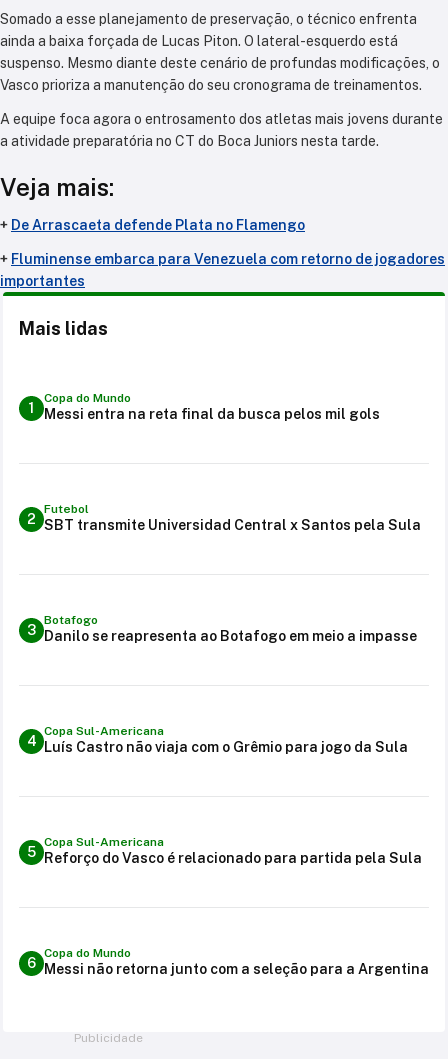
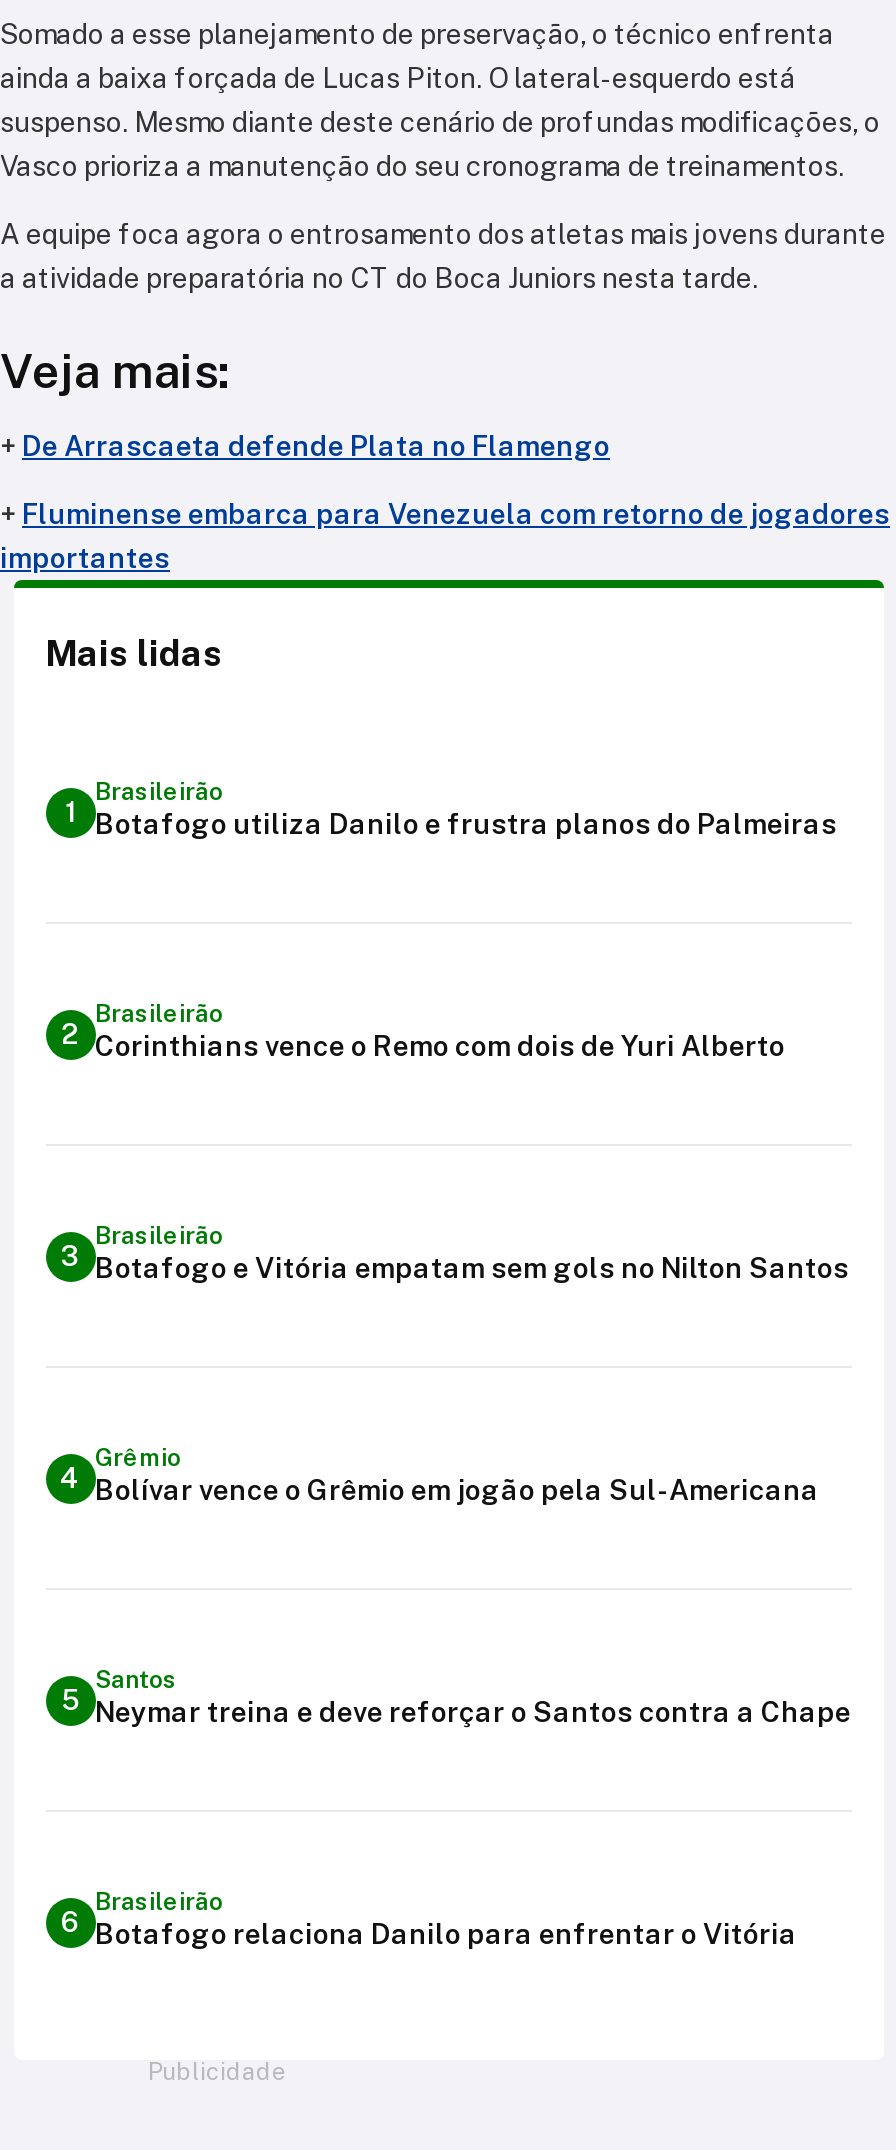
- Copa do Mundo
- Messi entra na reta final da busca pelos mil gols
+ Brasileirão
+ Botafogo utiliza Danilo e frustra planos do Palmeiras

- Futebol
- SBT transmite Universidad Central x Santos pela Sula
+ Brasileirão
+ Corinthians vence o Remo com dois de Yuri Alberto

- Botafogo
- Danilo se reapresenta ao Botafogo em meio a impasse
+ Brasileirão
+ Botafogo e Vitória empatam sem gols no Nilton Santos

- Copa Sul-Americana
- Luís Castro não viaja com o Grêmio para jogo da Sula
+ Grêmio
+ Bolívar vence o Grêmio em jogão pela Sul-Americana

- Copa Sul-Americana
- Reforço do Vasco é relacionado para partida pela Sula
+ Santos
+ Neymar treina e deve reforçar o Santos contra a Chape

- Copa do Mundo
- Messi não retorna junto com a seleção para a Argentina
+ Brasileirão
+ Botafogo relaciona Danilo para enfrentar o Vitória
